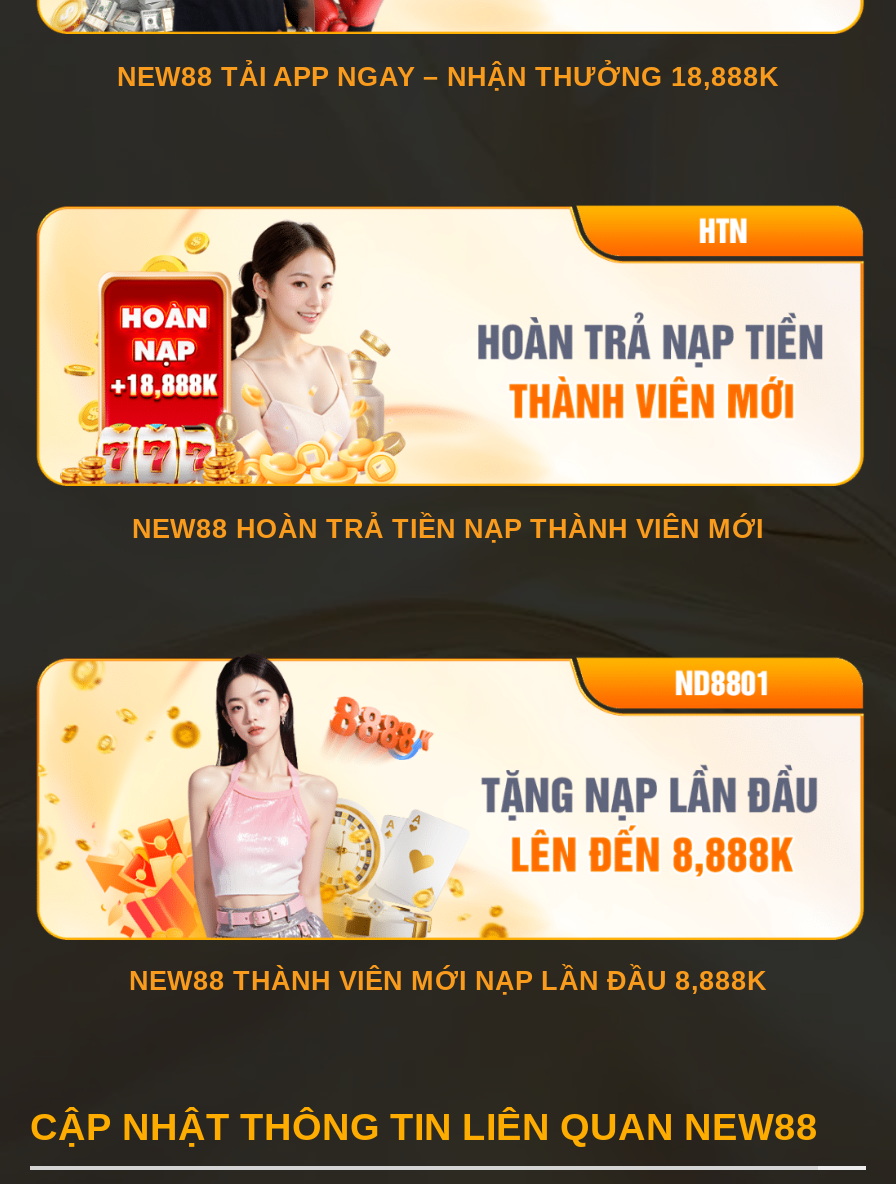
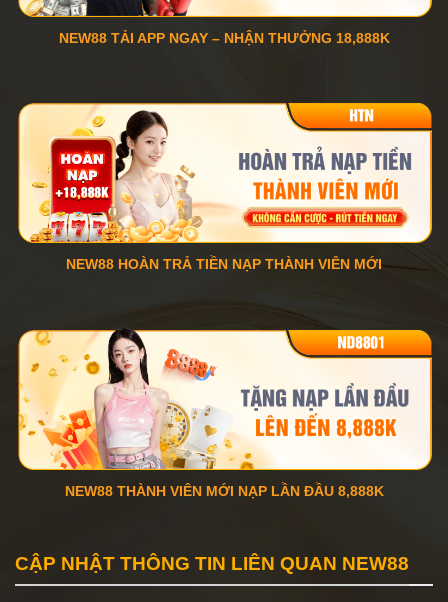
- [image]
+ [image]
